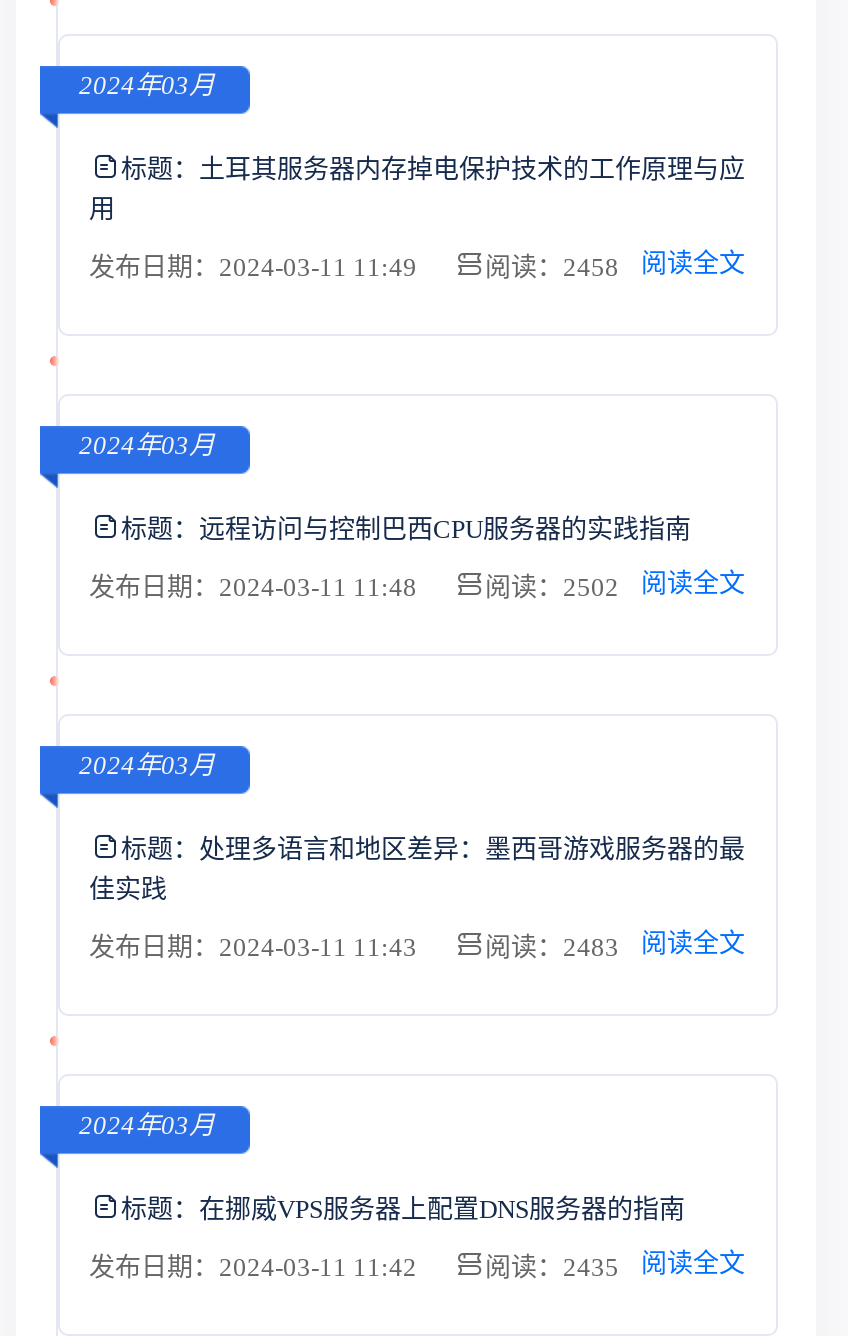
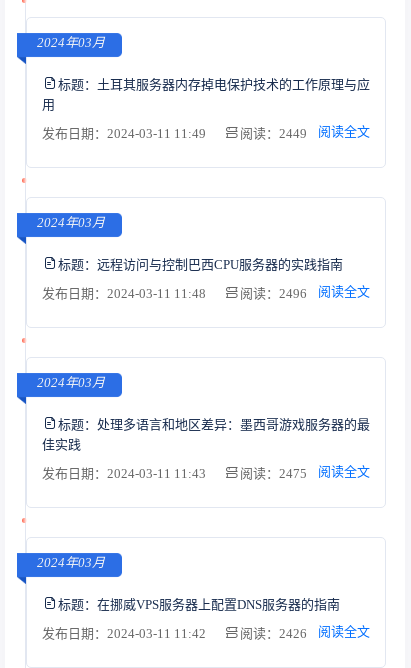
- 阅读：2458 阅读全文
+ 阅读：2449 阅读全文

- 阅读：2502 阅读全文
+ 阅读：2496 阅读全文

- 阅读：2483 阅读全文
+ 阅读：2475 阅读全文

- 阅读：2435 阅读全文
+ 阅读：2426 阅读全文
